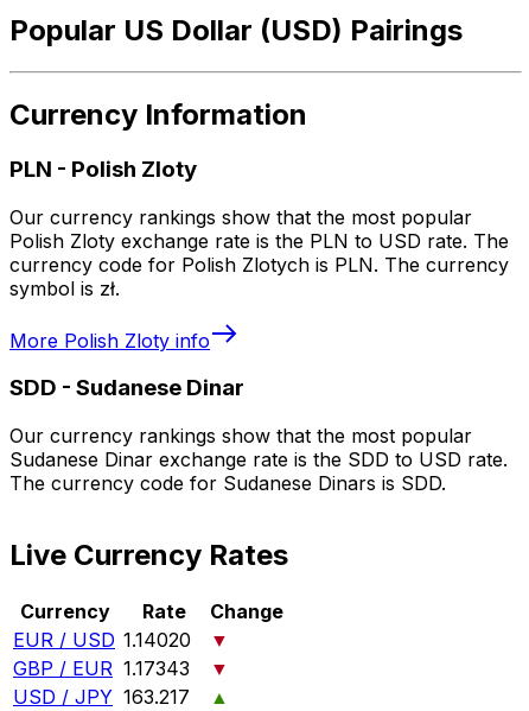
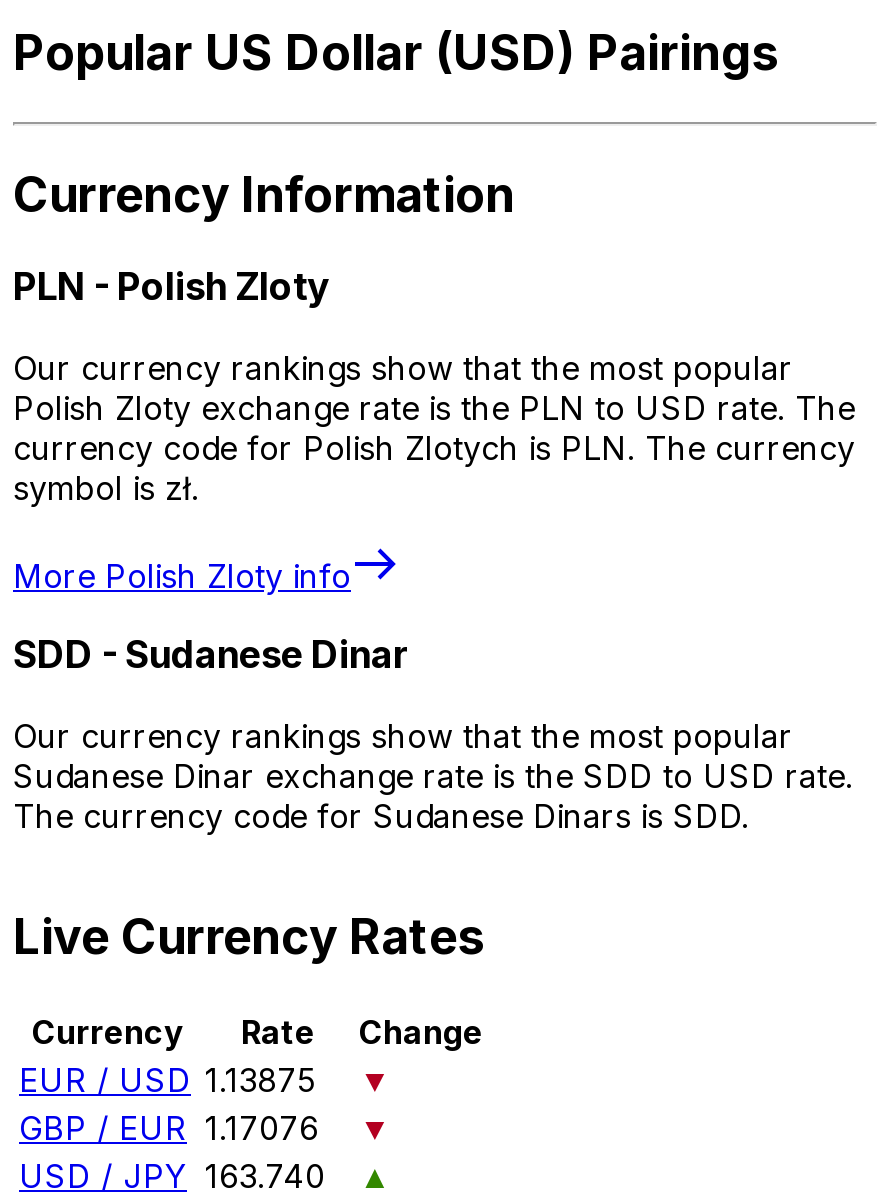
- EUR / USD 1.14020
+ EUR / USD 1.13875

- GBP / EUR 1.17343
+ GBP / EUR 1.17076

- USD / JPY 163.217
+ USD / JPY 163.740
